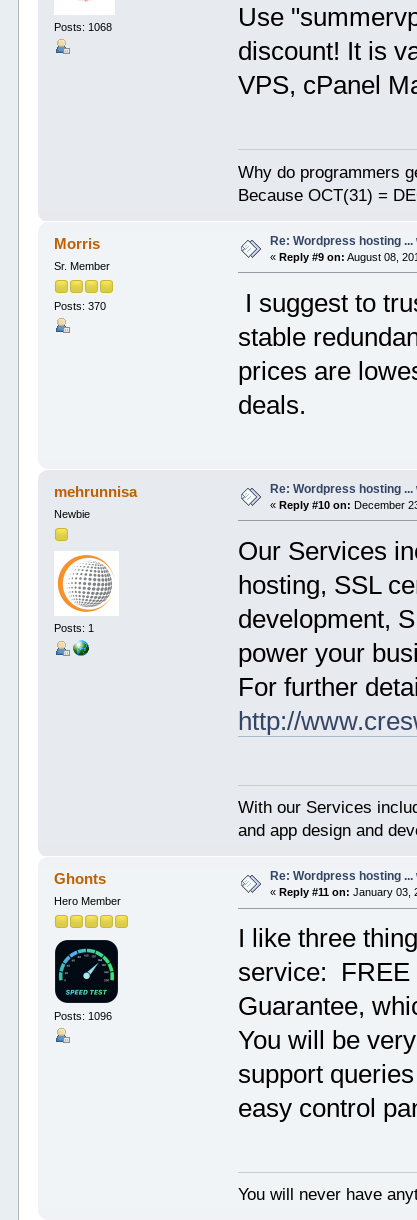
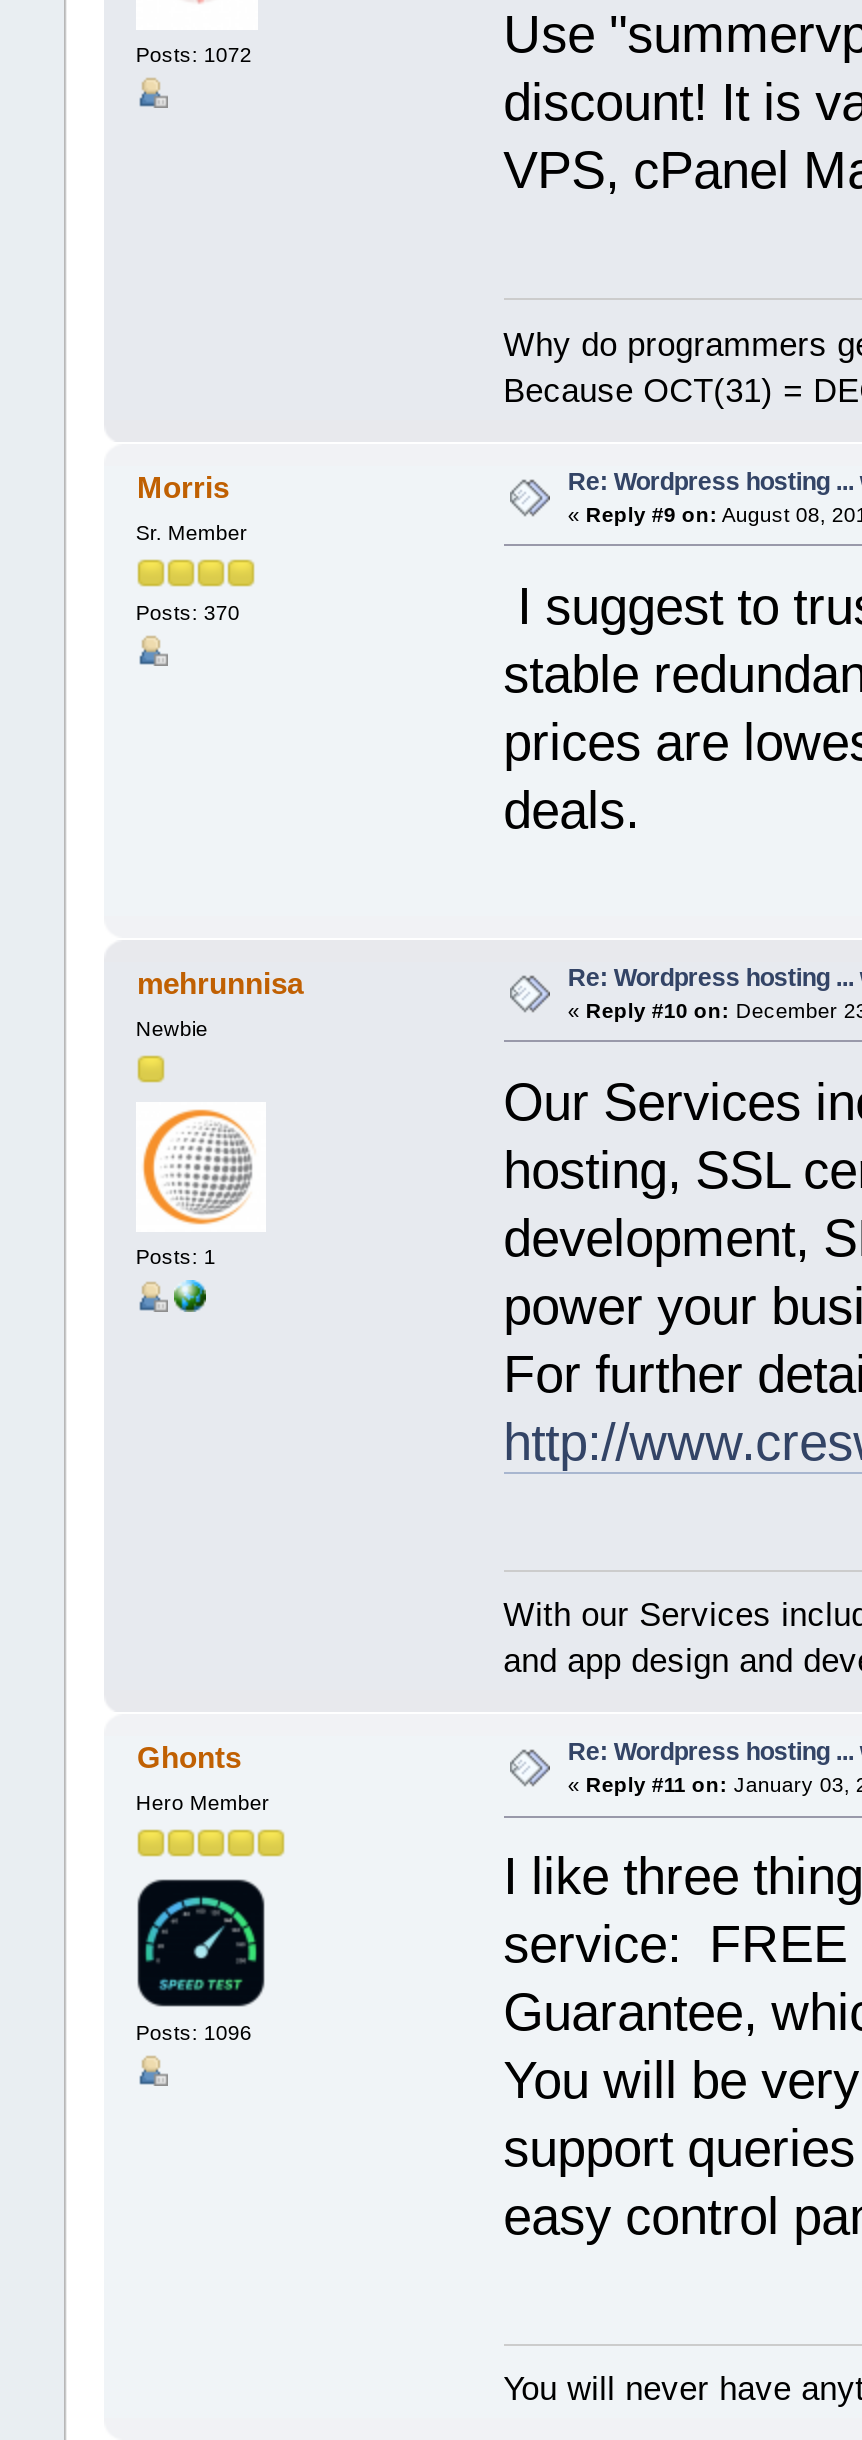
- Posts: 1068
+ Posts: 1072
